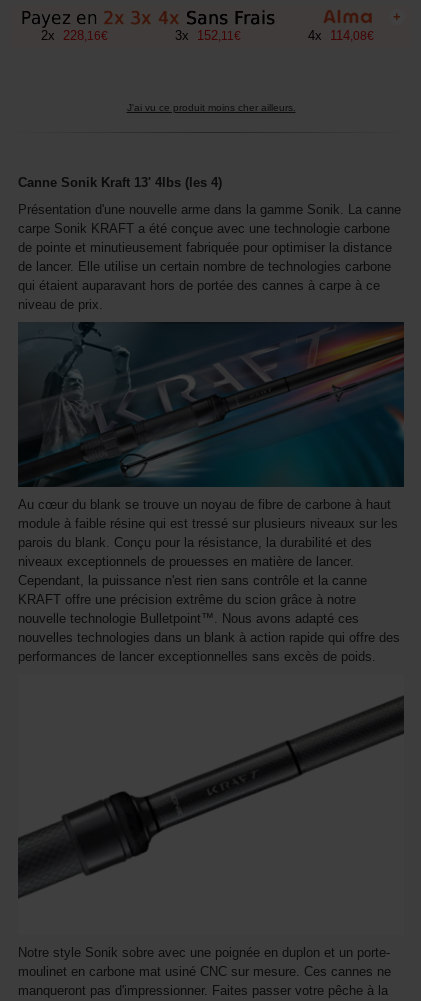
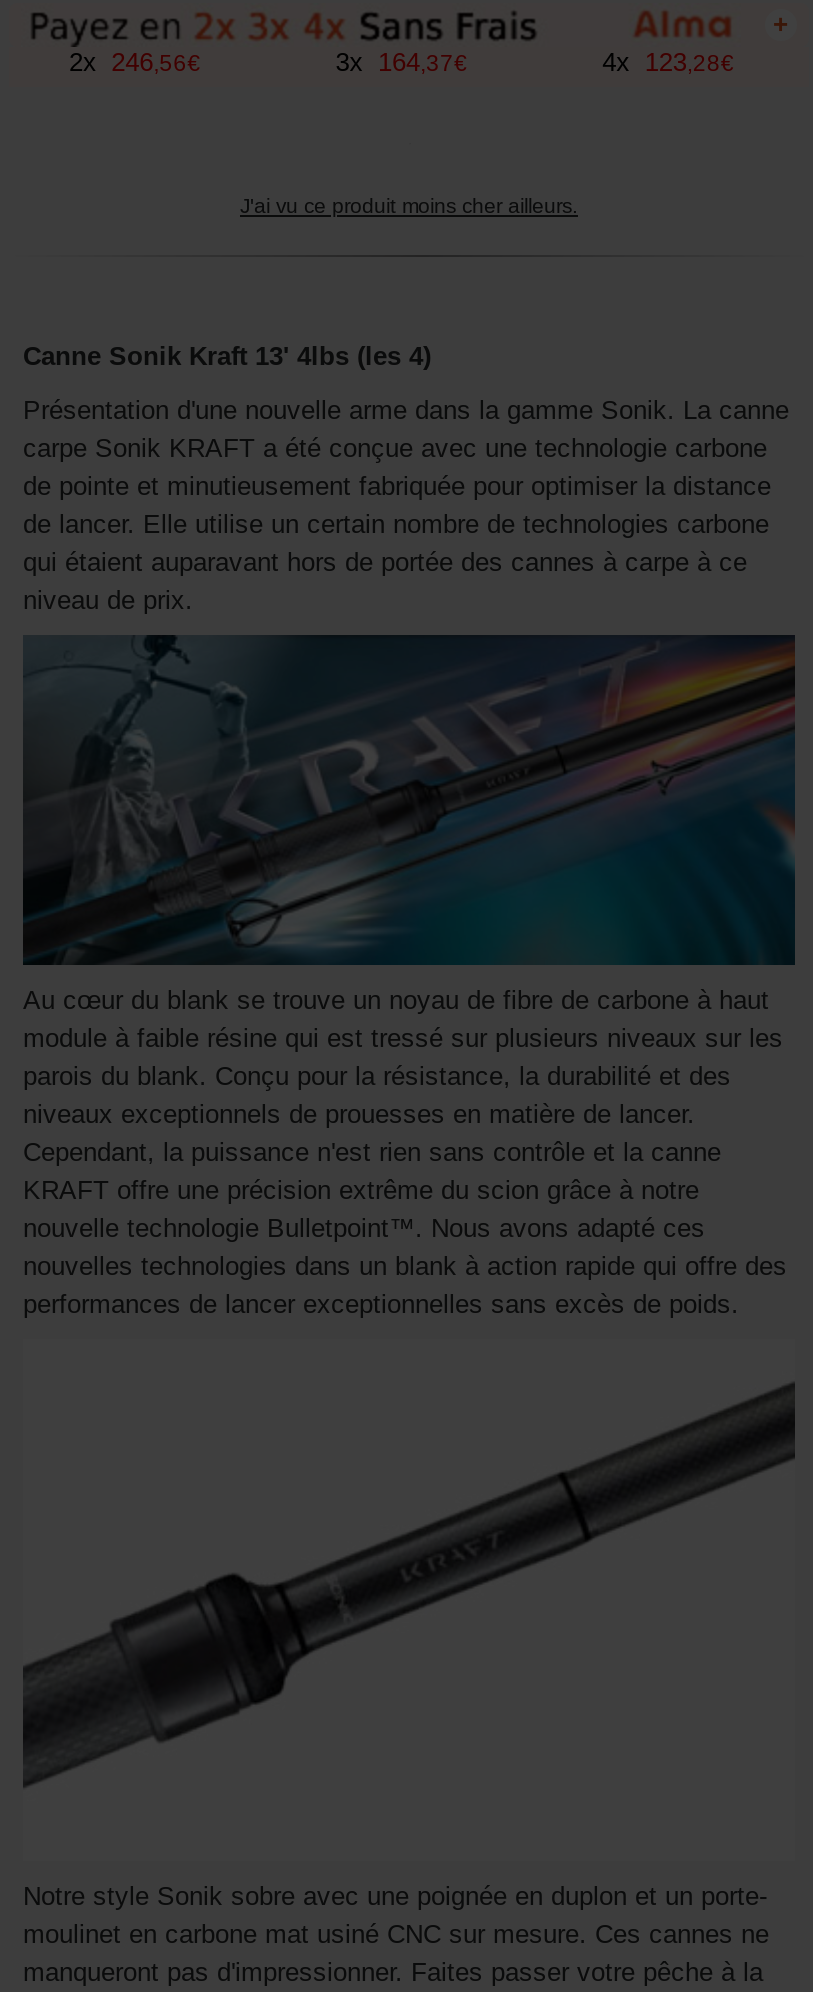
- 2x 228,16€
+ 2x 246,56€

- 3x 152,11€
+ 3x 164,37€

- 4x 114,08€
+ 4x 123,28€
